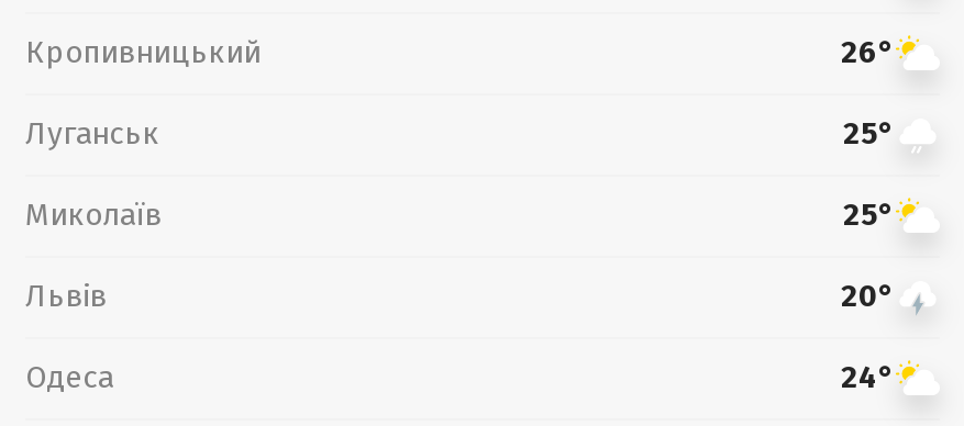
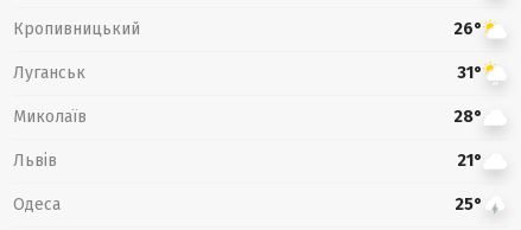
- 25°
+ 31°

- 25°
+ 28°

- 20°
+ 21°

- 24°
+ 25°
